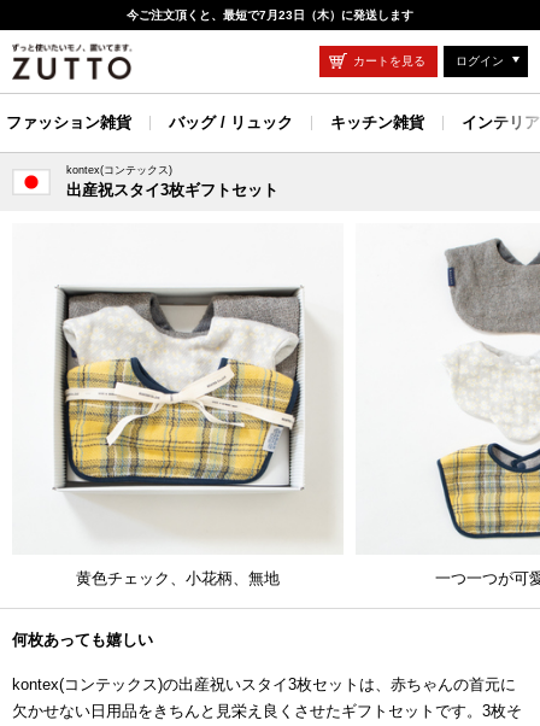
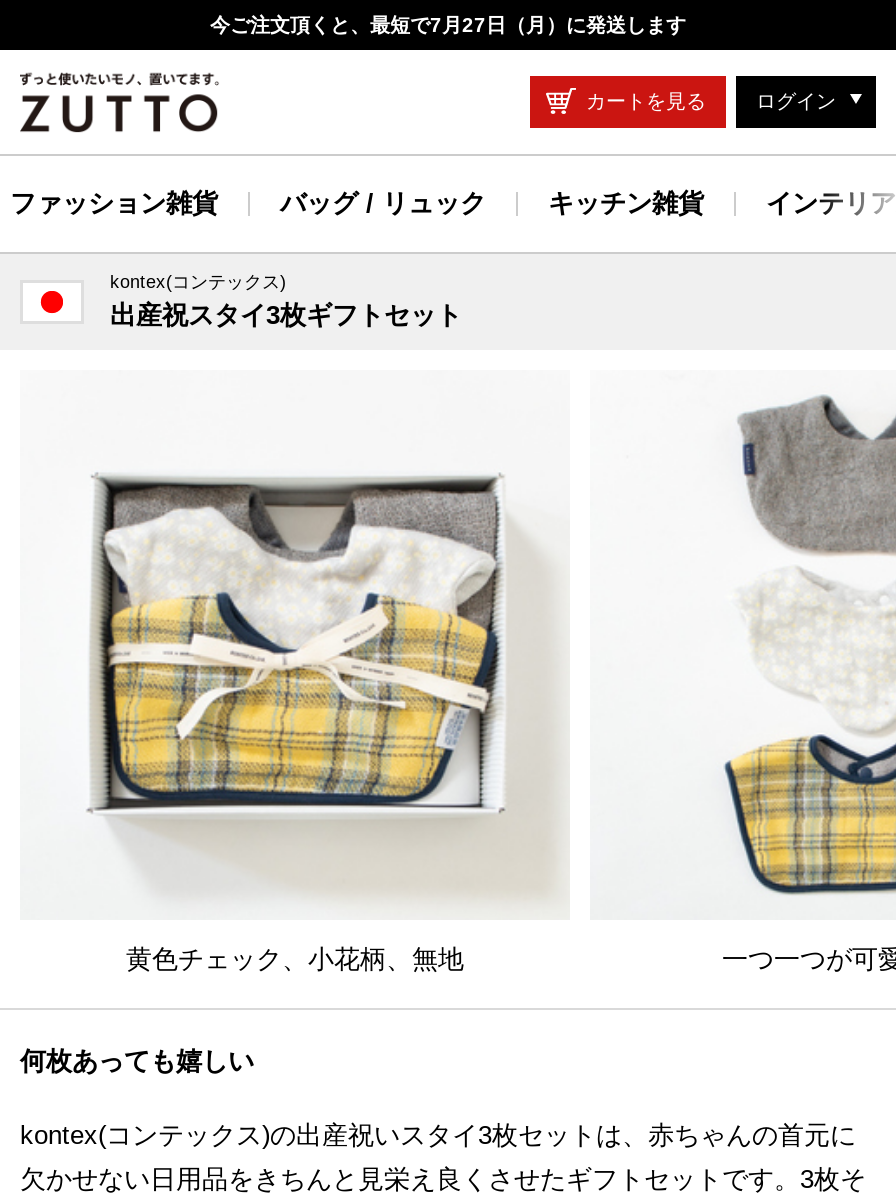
- 今ご注文頂くと、最短で7月23日（木）に発送します
+ 今ご注文頂くと、最短で7月27日（月）に発送します
